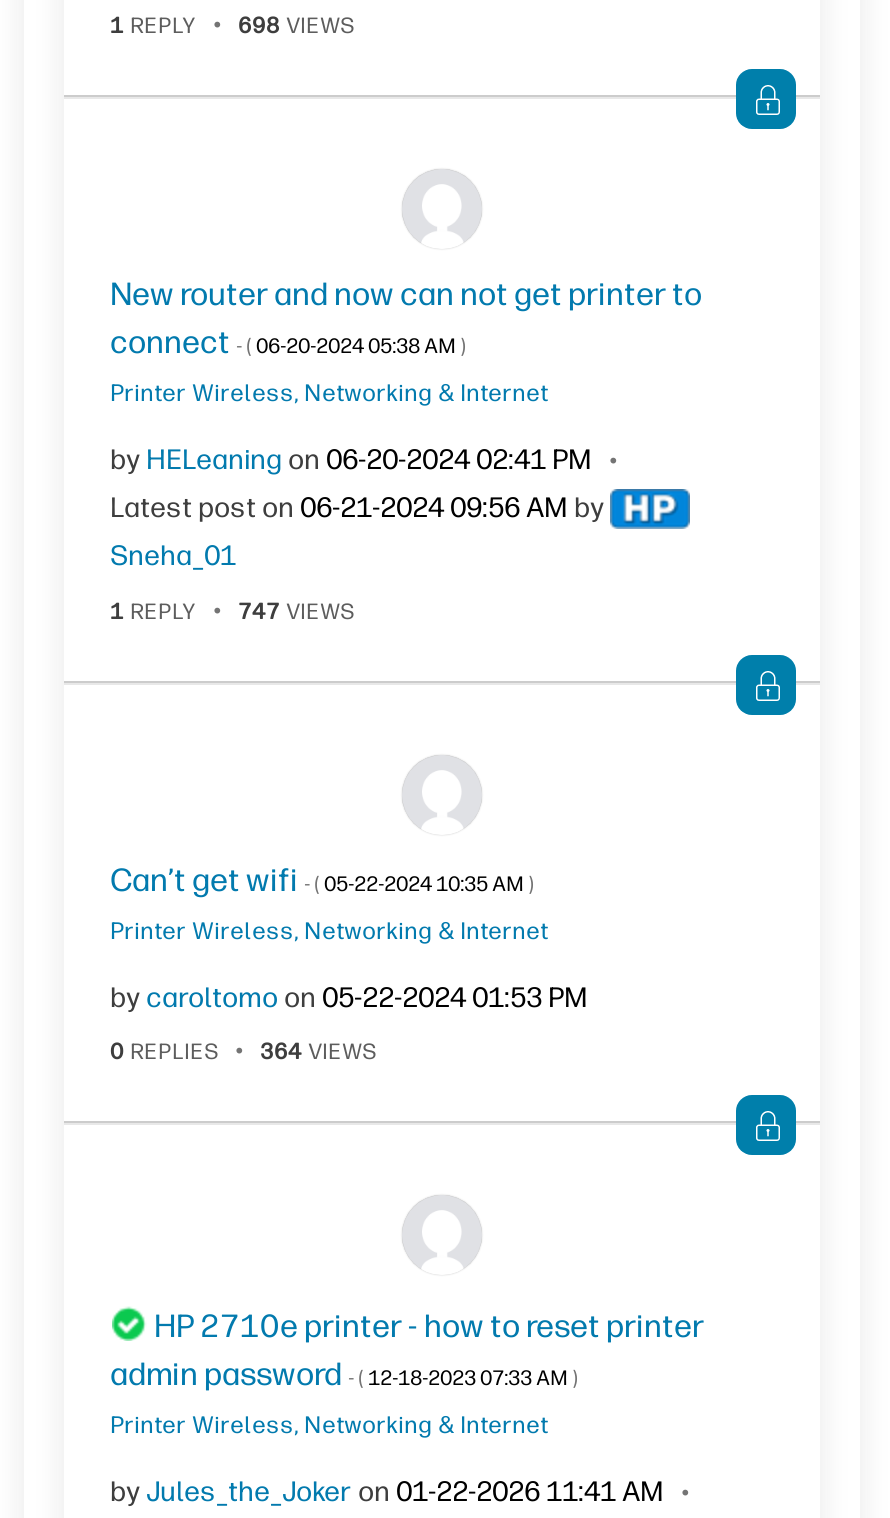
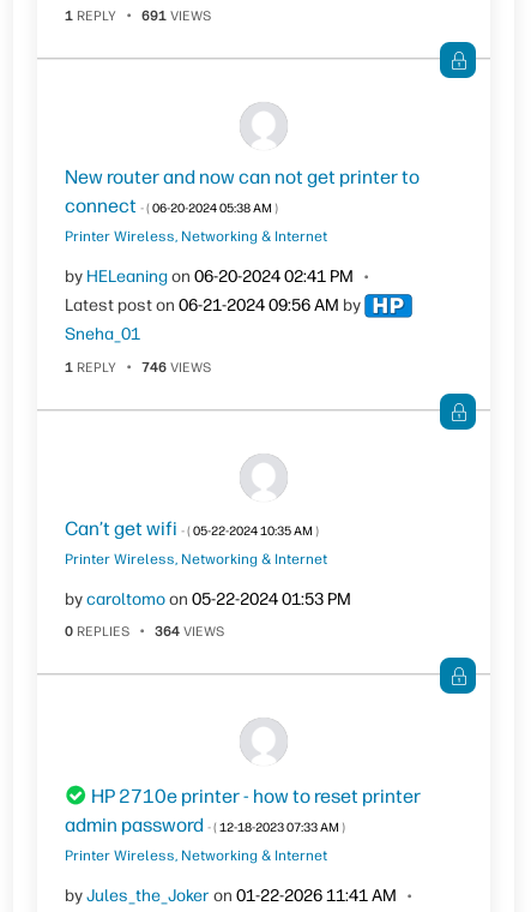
- 1 REPLY 698 VIEWS
+ 1 REPLY 691 VIEWS

- 1 REPLY 747 VIEWS
+ 1 REPLY 746 VIEWS
